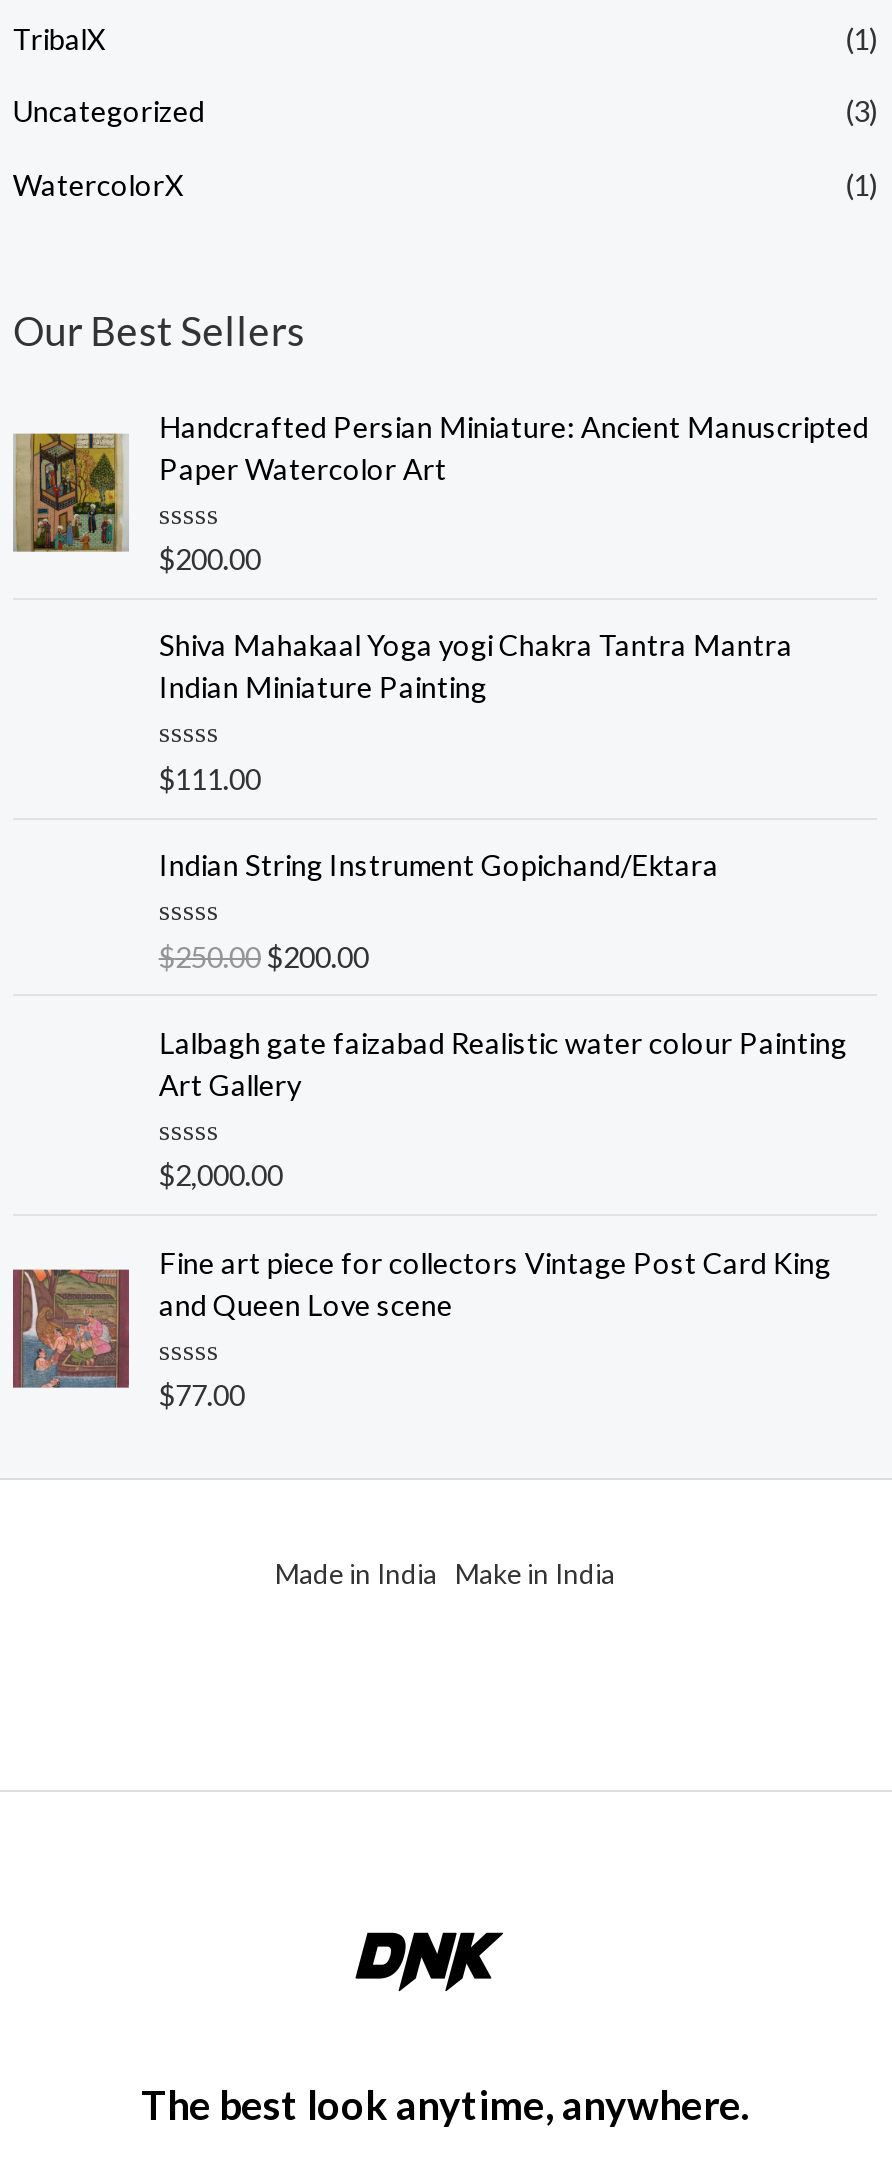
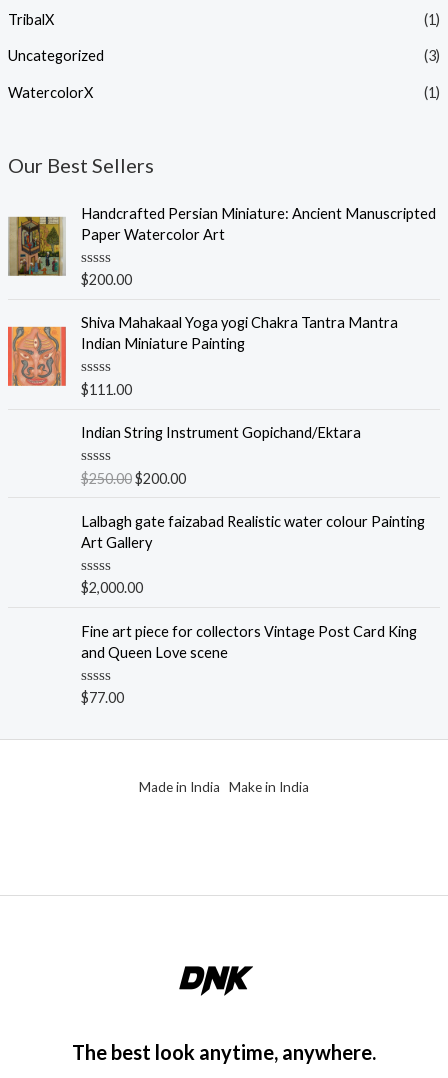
+ [image]

- [image]
